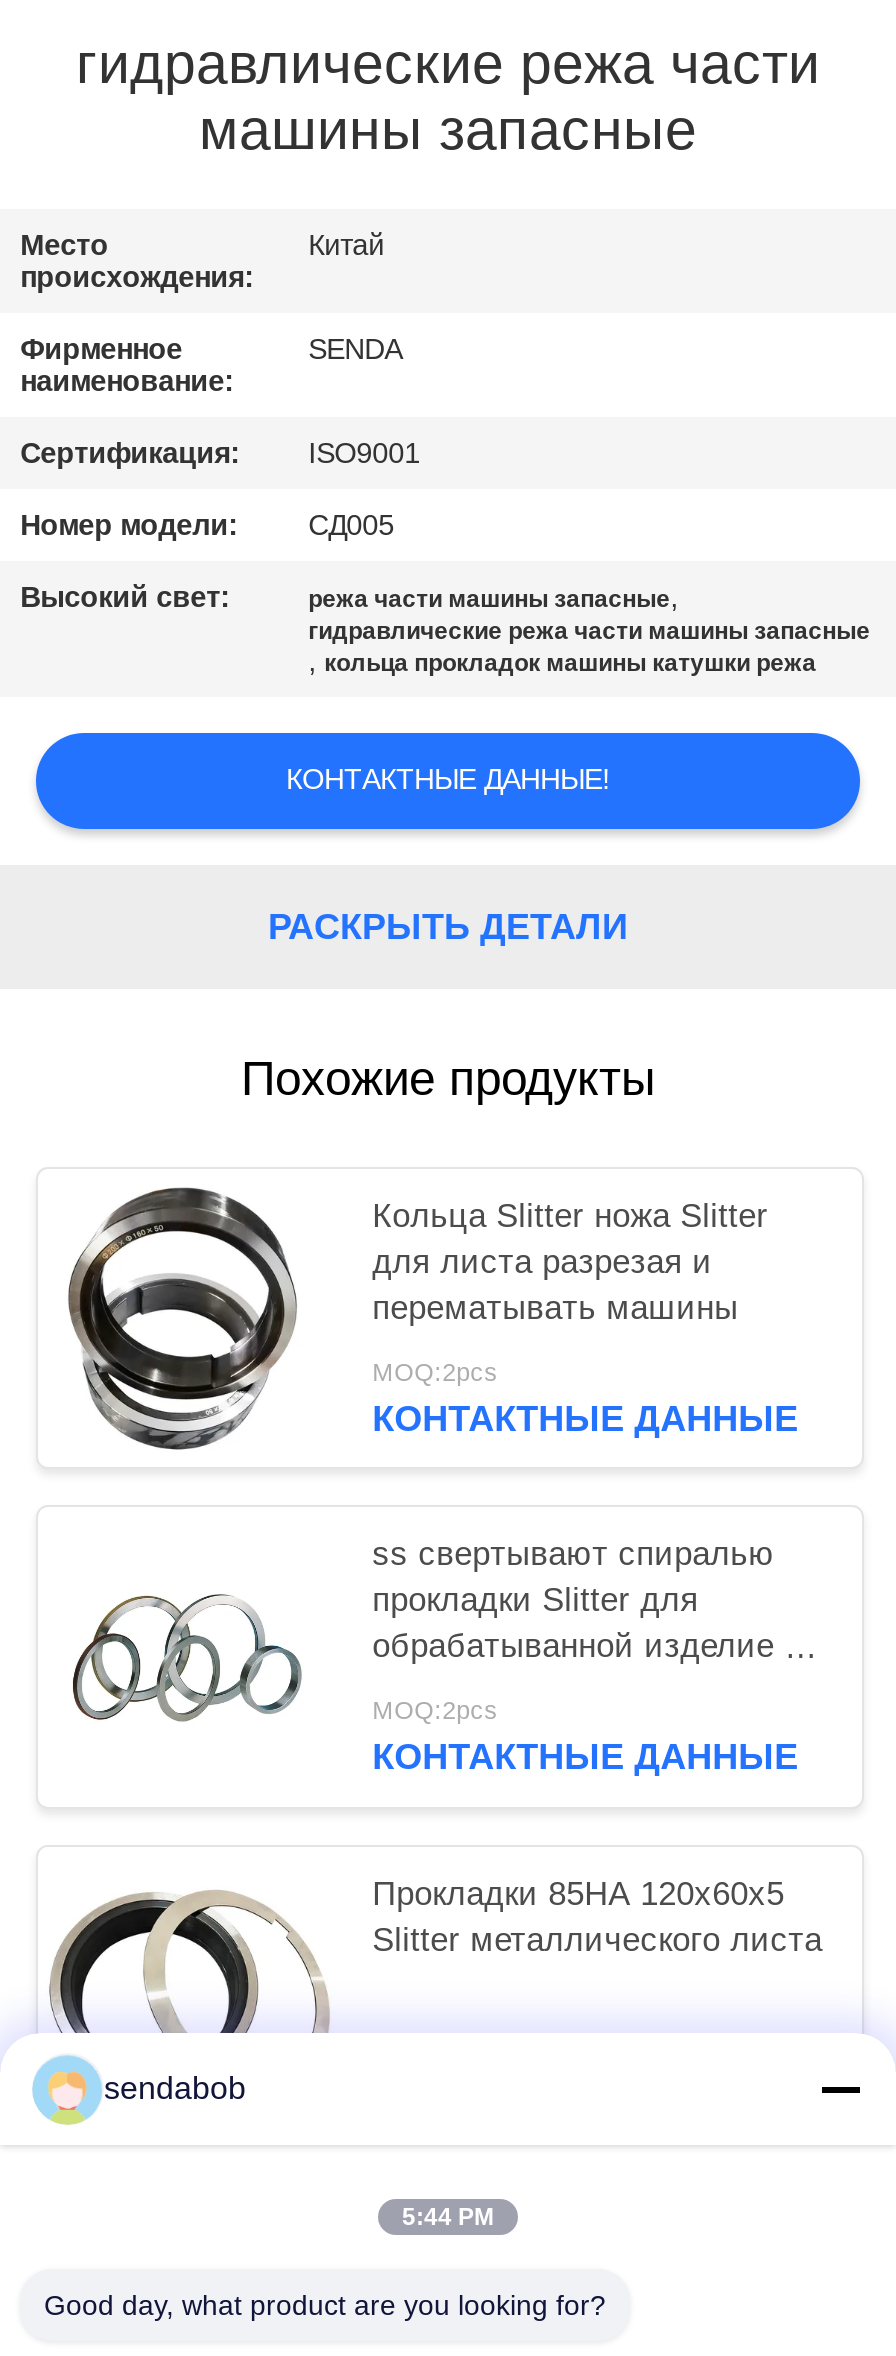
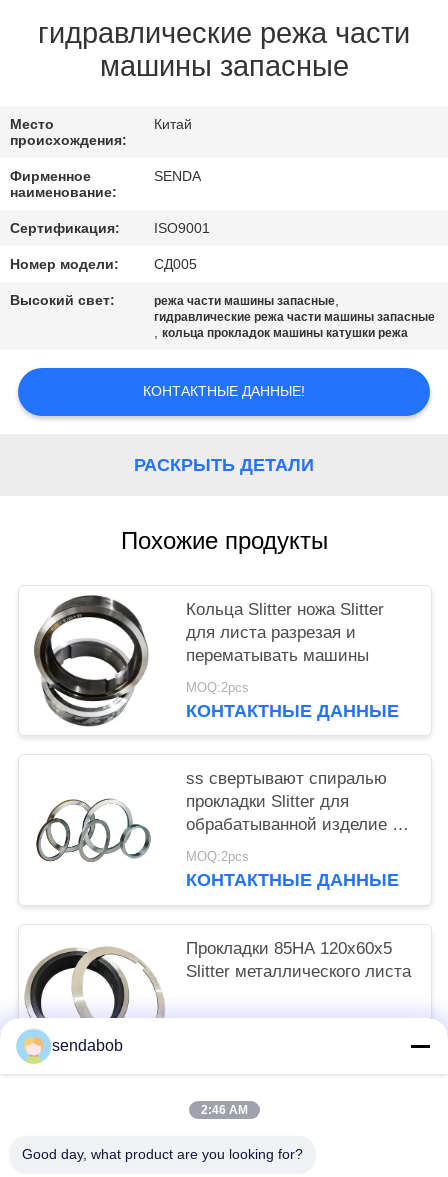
- 5:44 PM
+ 2:46 AM
